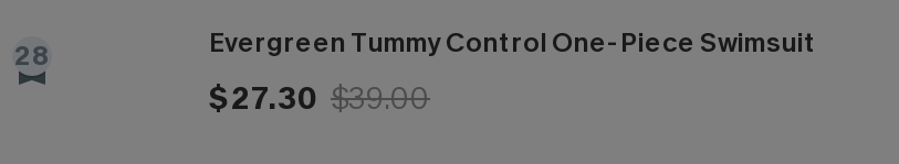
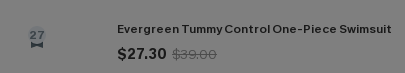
- 28
+ 27
